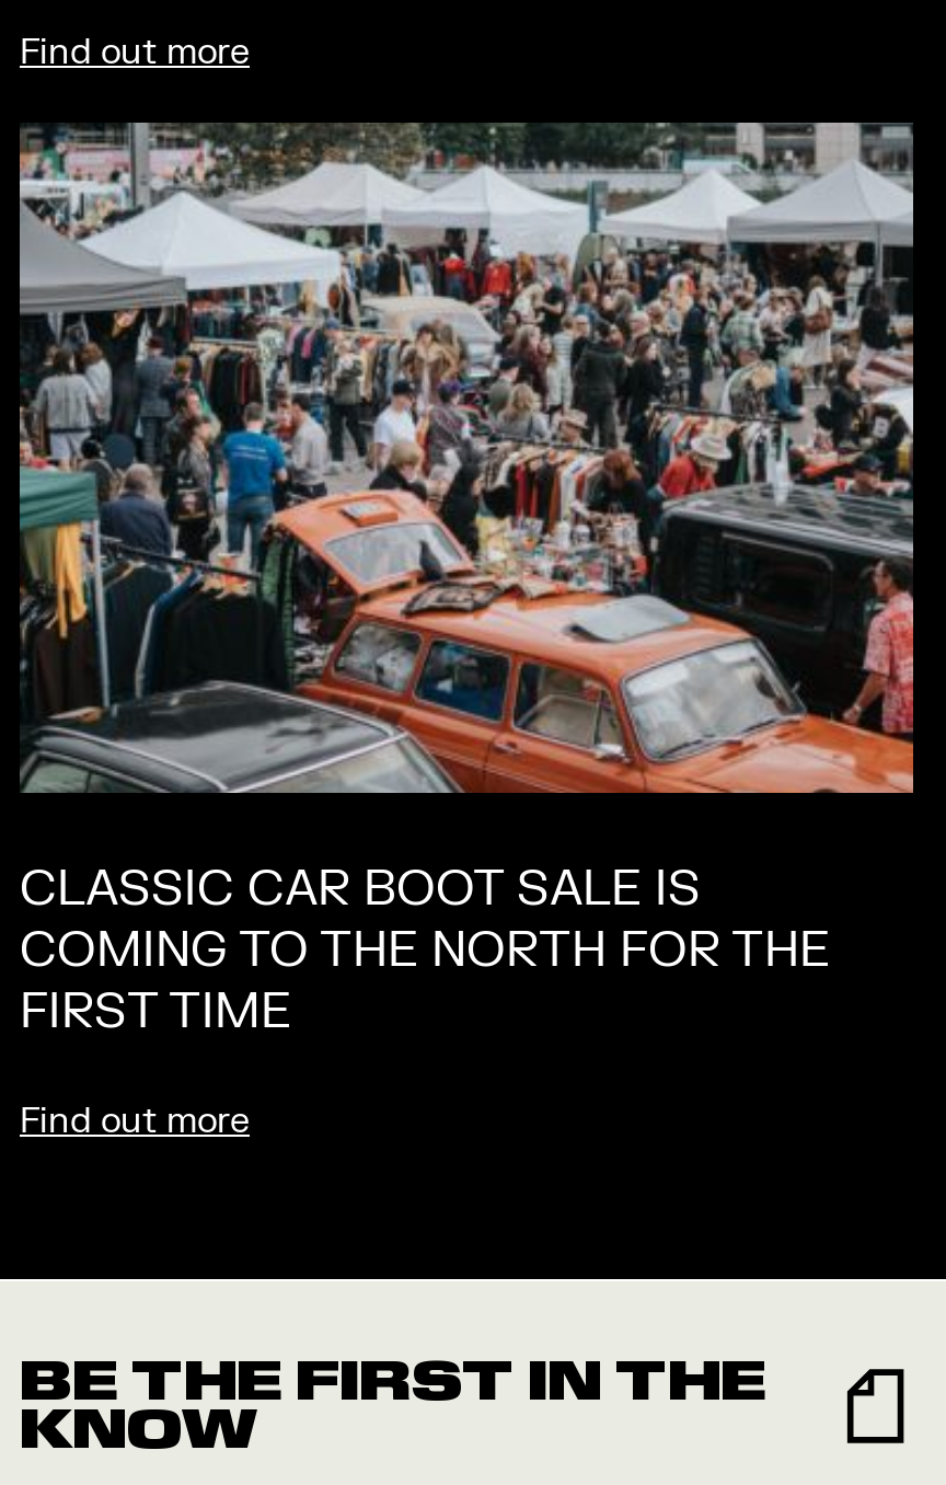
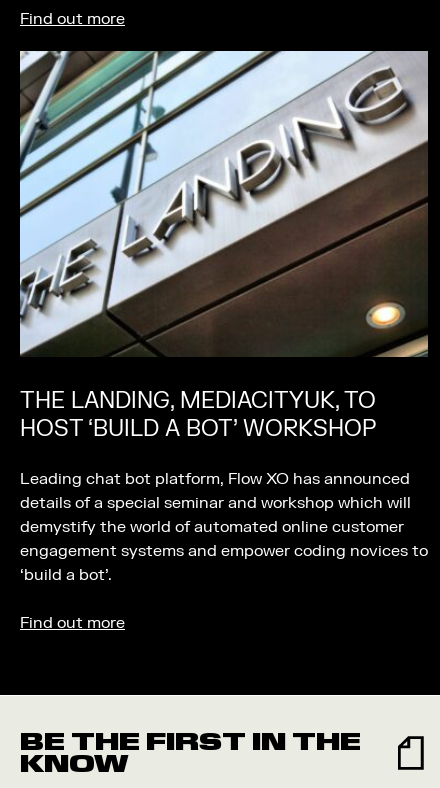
- [image]
- CLASSIC CAR BOOT SALE IS
- COMING TO THE NORTH FOR THE
- FIRST TIME
+ [image]
+ THE LANDING, MEDIACITYUK, TO
+ HOST ‘BUILD A BOT’ WORKSHOP
+ Leading chat bot platform, Flow XO has announced
+ details of a special seminar and workshop which will
+ demystify the world of automated online customer
+ engagement systems and empower coding novices to
+ ‘build a bot’.
